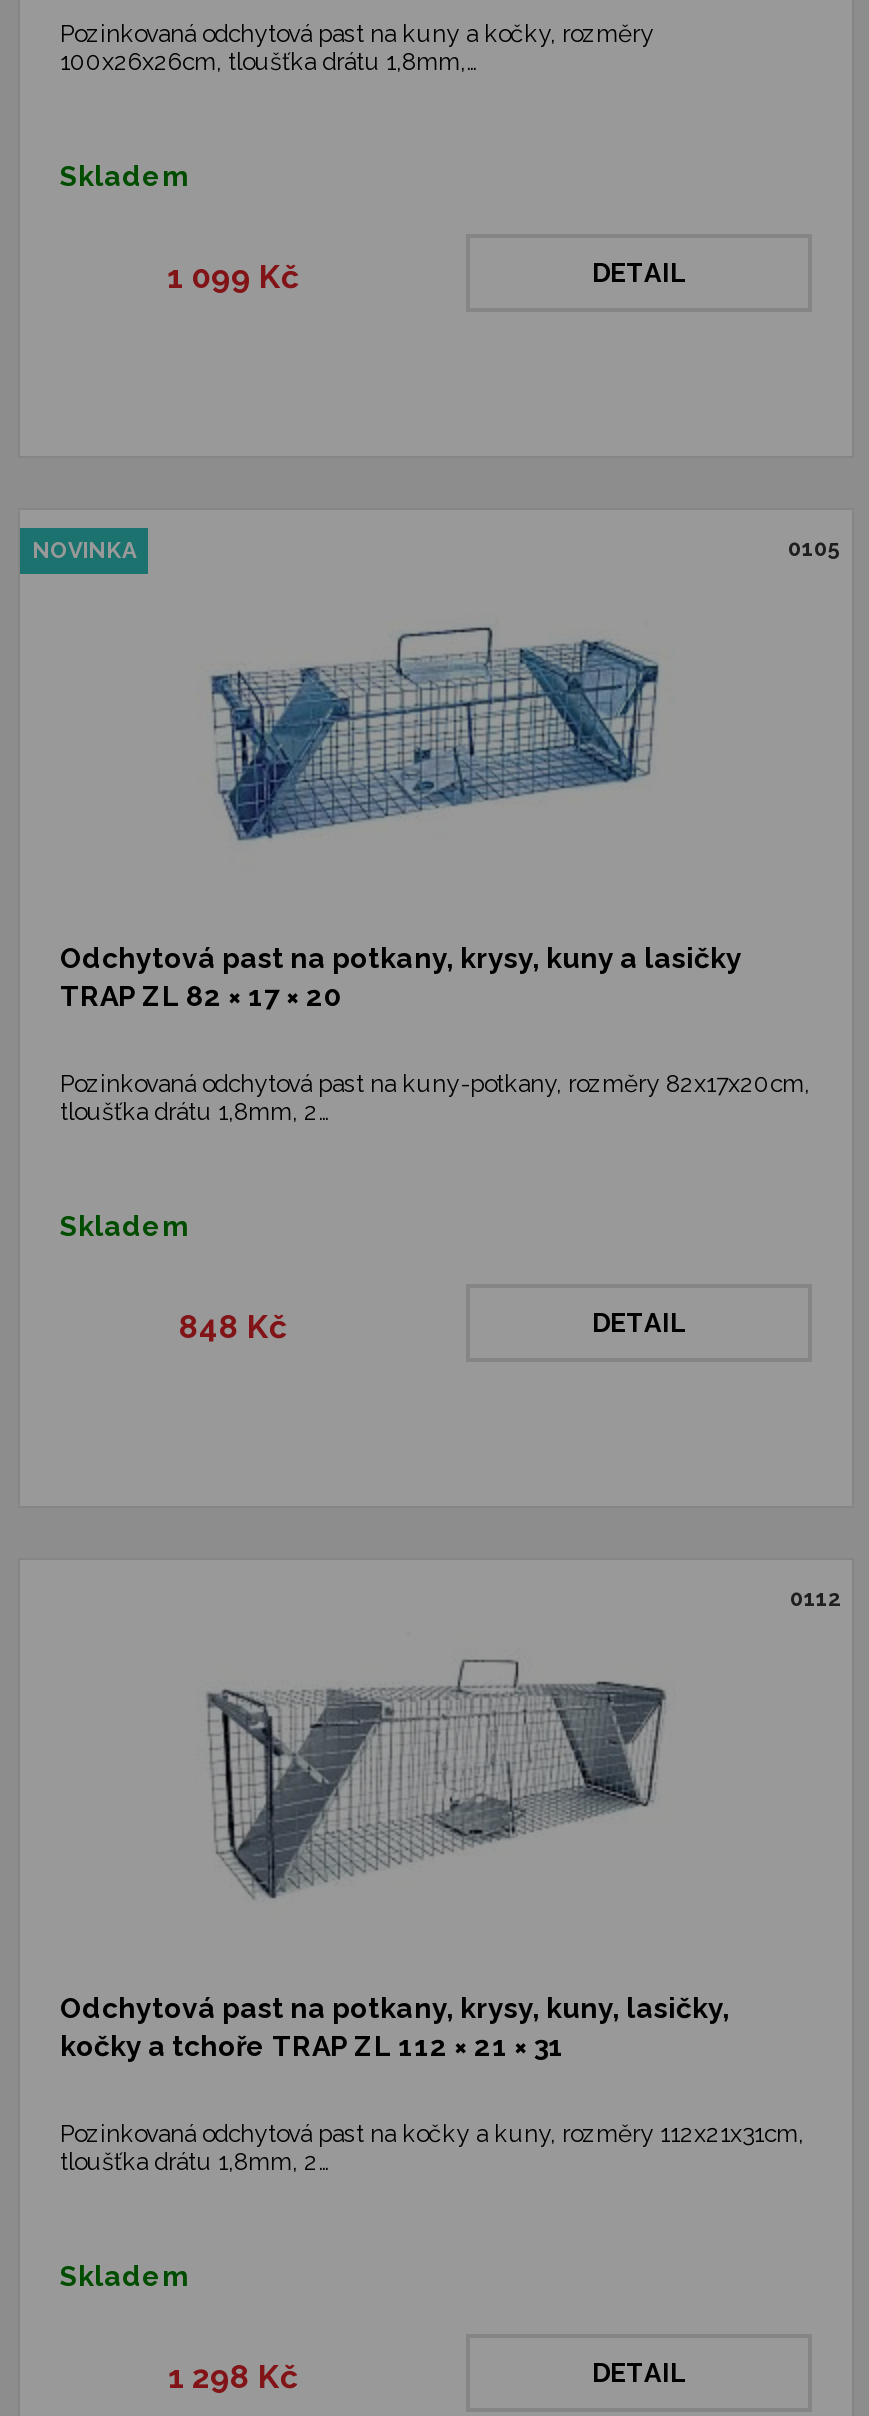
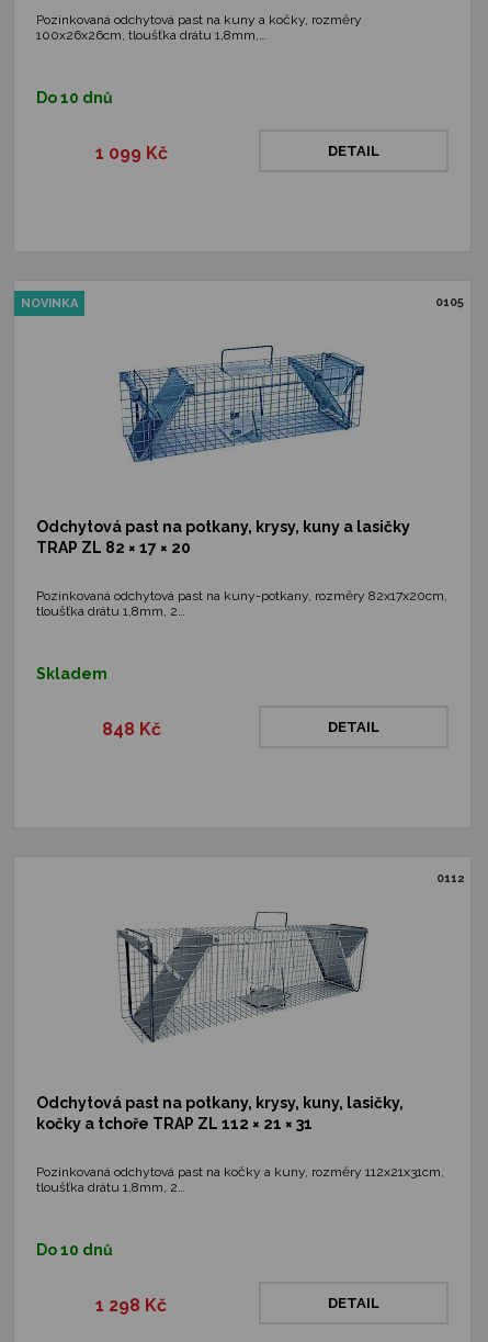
- Skladem
+ Do 10 dnů

- Skladem
+ Do 10 dnů
